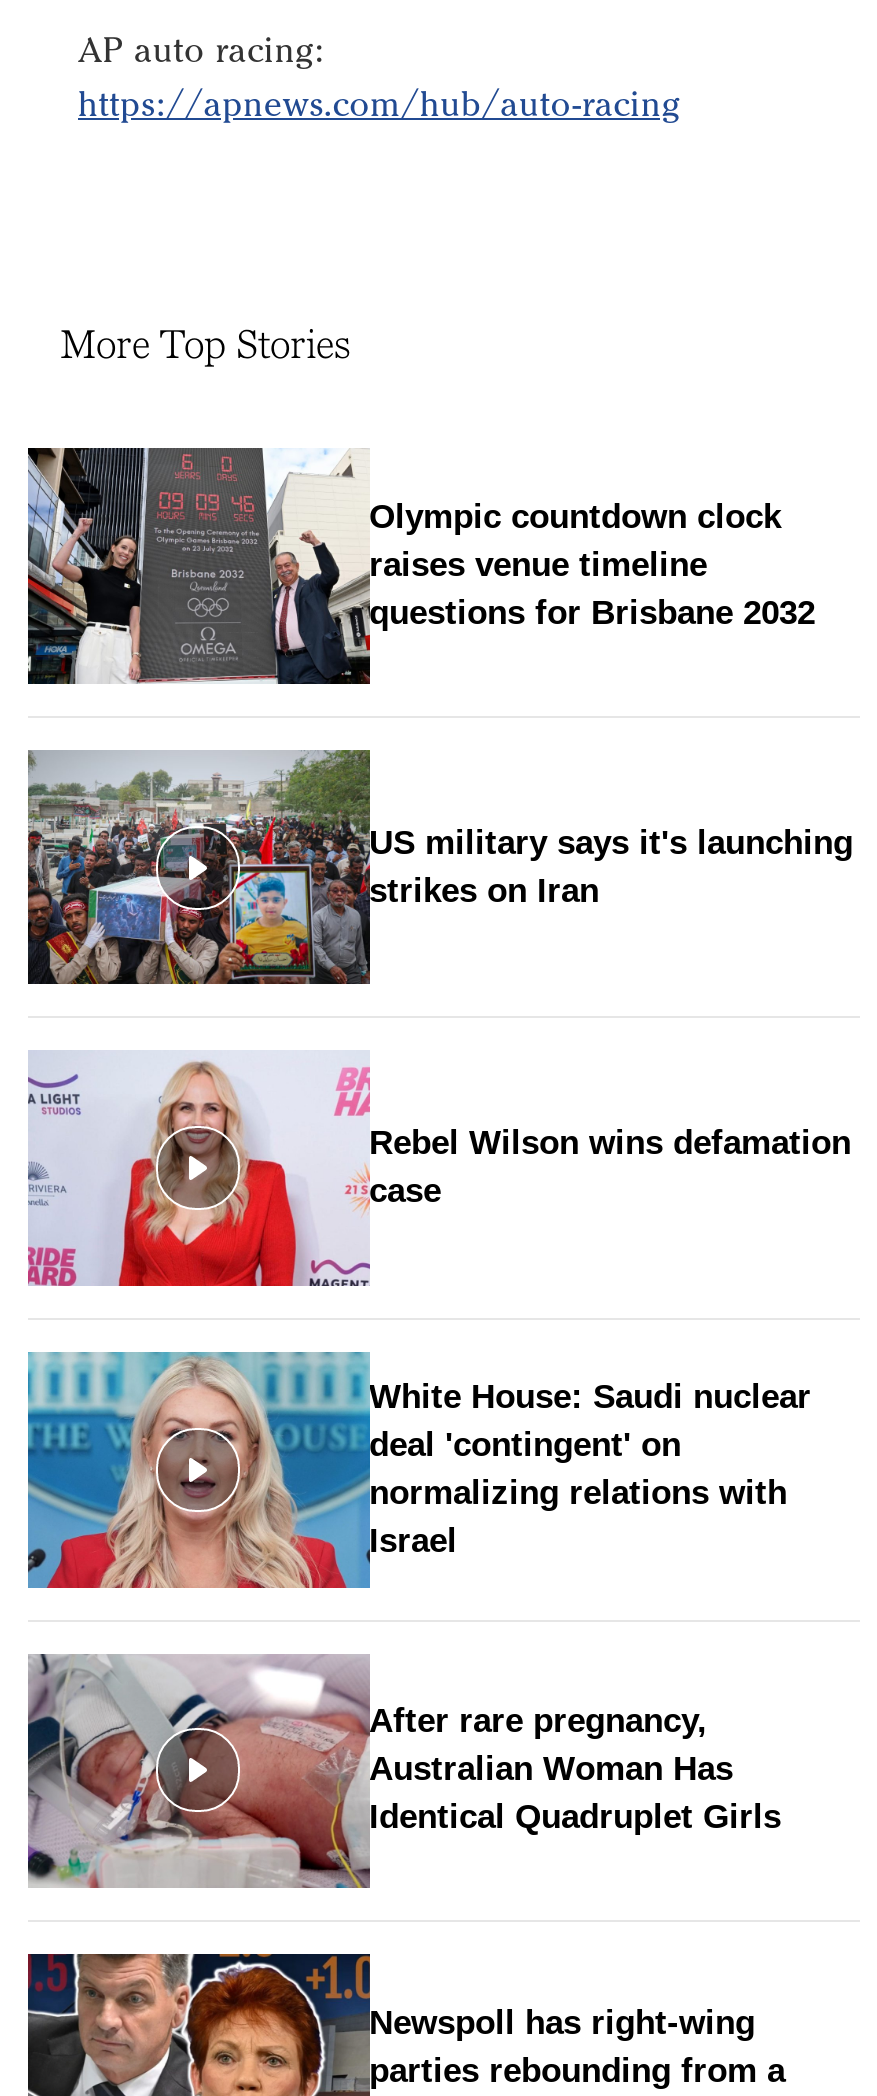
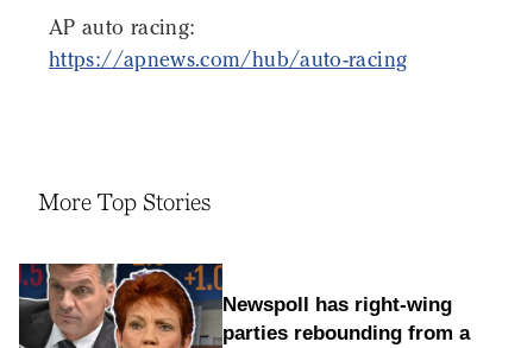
- [image]
- Olympic countdown clock
- raises venue timeline
- questions for Brisbane 2032

- [image]
- US military says it's launching
- strikes on Iran

- [image]
- Rebel Wilson wins defamation
- case

- [image]
- White House: Saudi nuclear
- deal 'contingent' on
- normalizing relations with
- Israel

- [image]
- After rare pregnancy,
- Australian Woman Has
- Identical Quadruplet Girls
